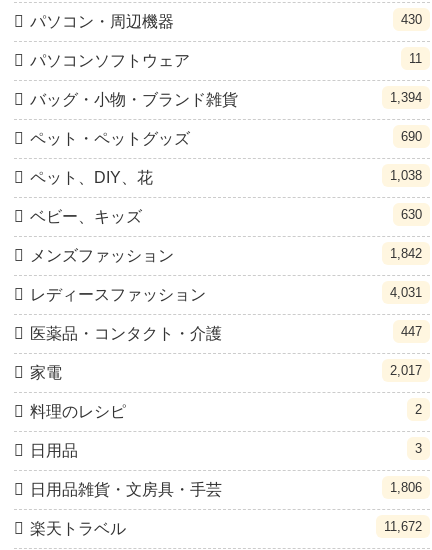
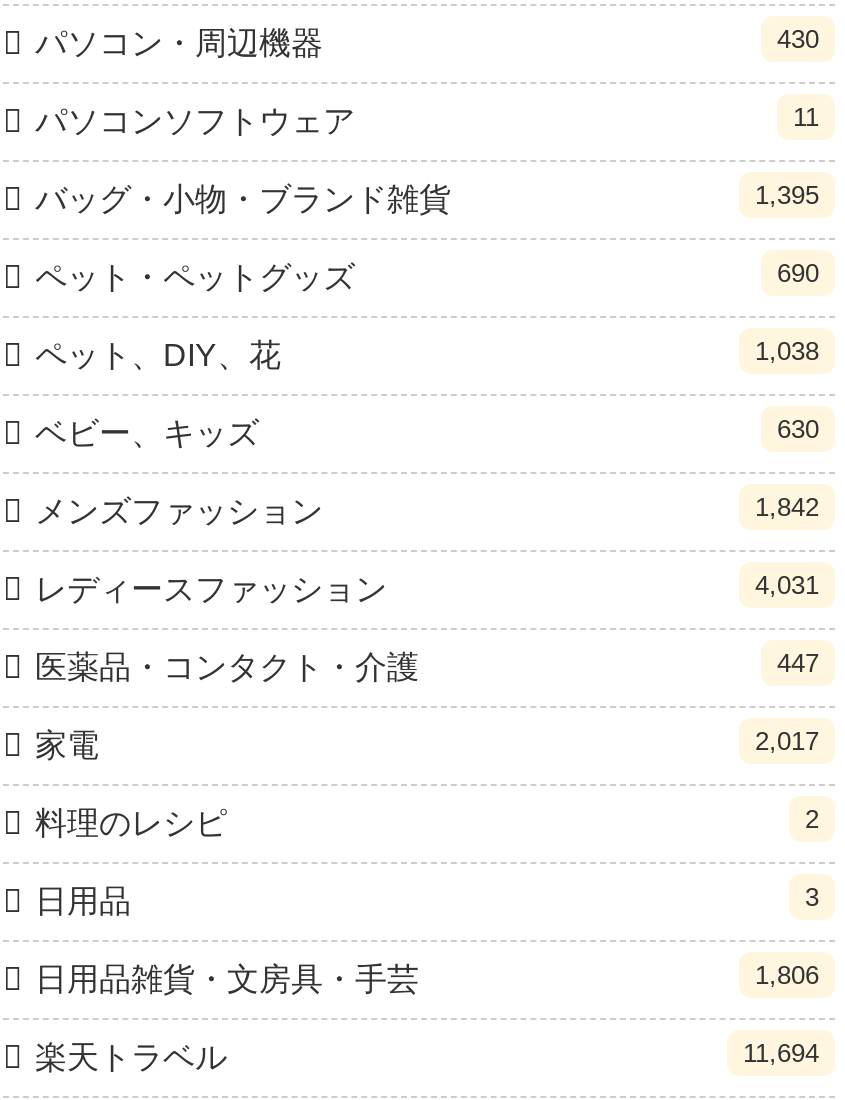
- 1,394
+ 1,395

- 11,672
+ 11,694
